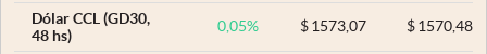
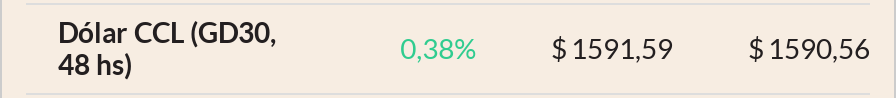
- 0,05%
+ 0,38%

- $ 1573,07
+ $ 1591,59

- $ 1570,48
+ $ 1590,56
